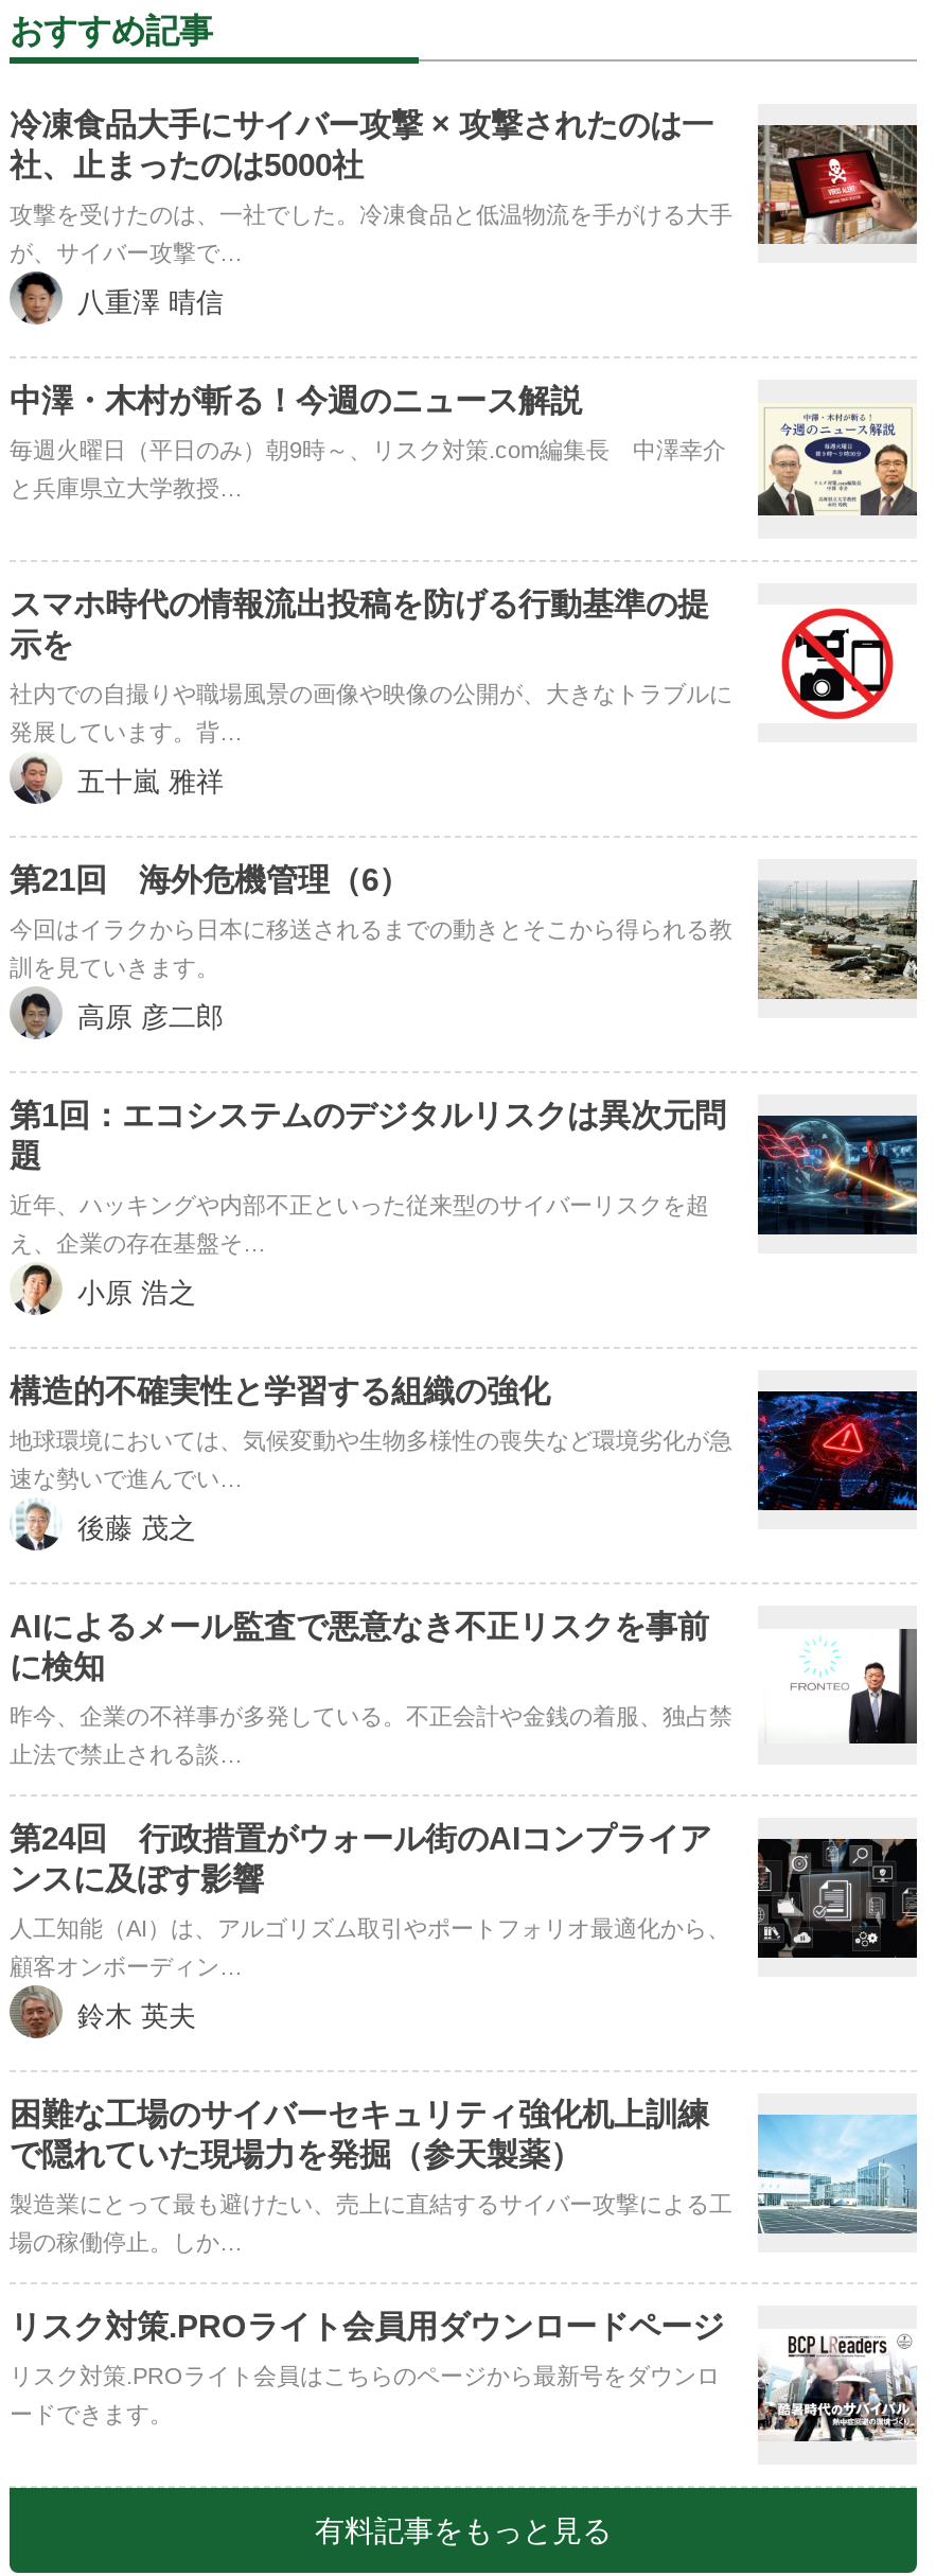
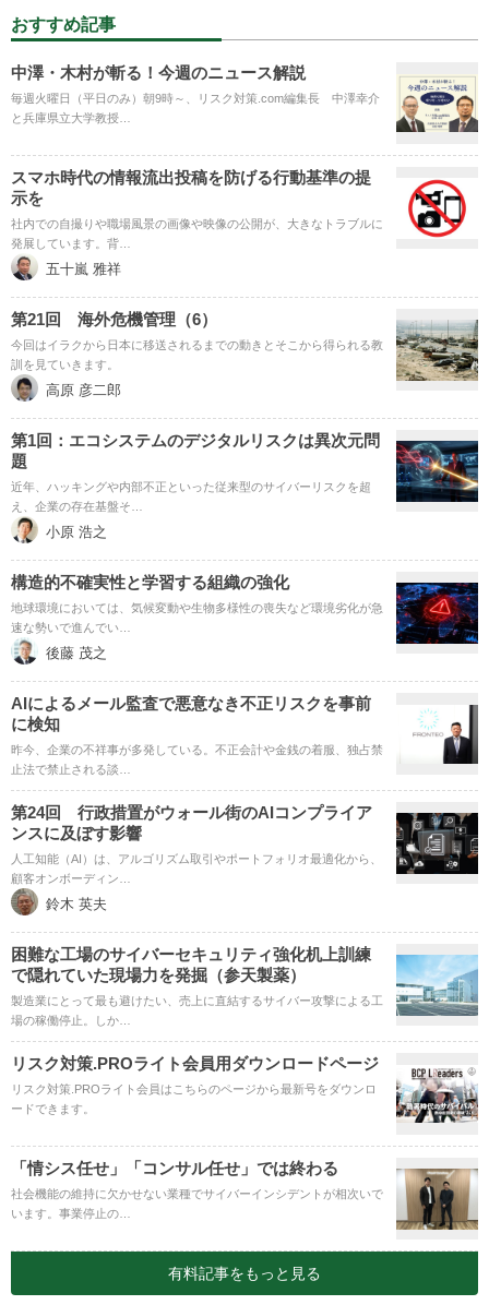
- [image]
- 冷凍食品大手にサイバー攻撃 × 攻撃されたのは一
- 社、止まったのは5000社
- 攻撃を受けたのは、一社でした。冷凍食品と低温物流を手がける大手
- が、サイバー攻撃で…
- 八重澤 晴信

moved up: [image] | 中澤・木村が斬る！今週のニュース解説 | 毎週火曜日（平日のみ）朝9時～、リスク対策.com編集長 中澤幸介 | ... | リスク対策.PROライト会員はこちらのページから最新号をダウンロ | ードできます。

+ [image]
+ 「情シス任せ」「コンサル任せ」では終わる
+ 社会機能の維持に欠かせない業種でサイバーインシデントが相次いで
+ います。事業停止の…
